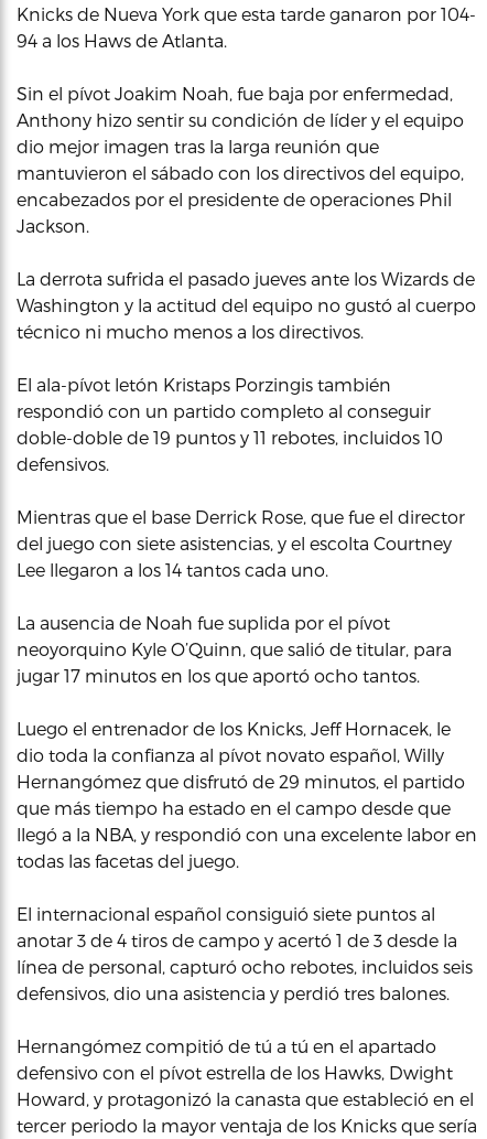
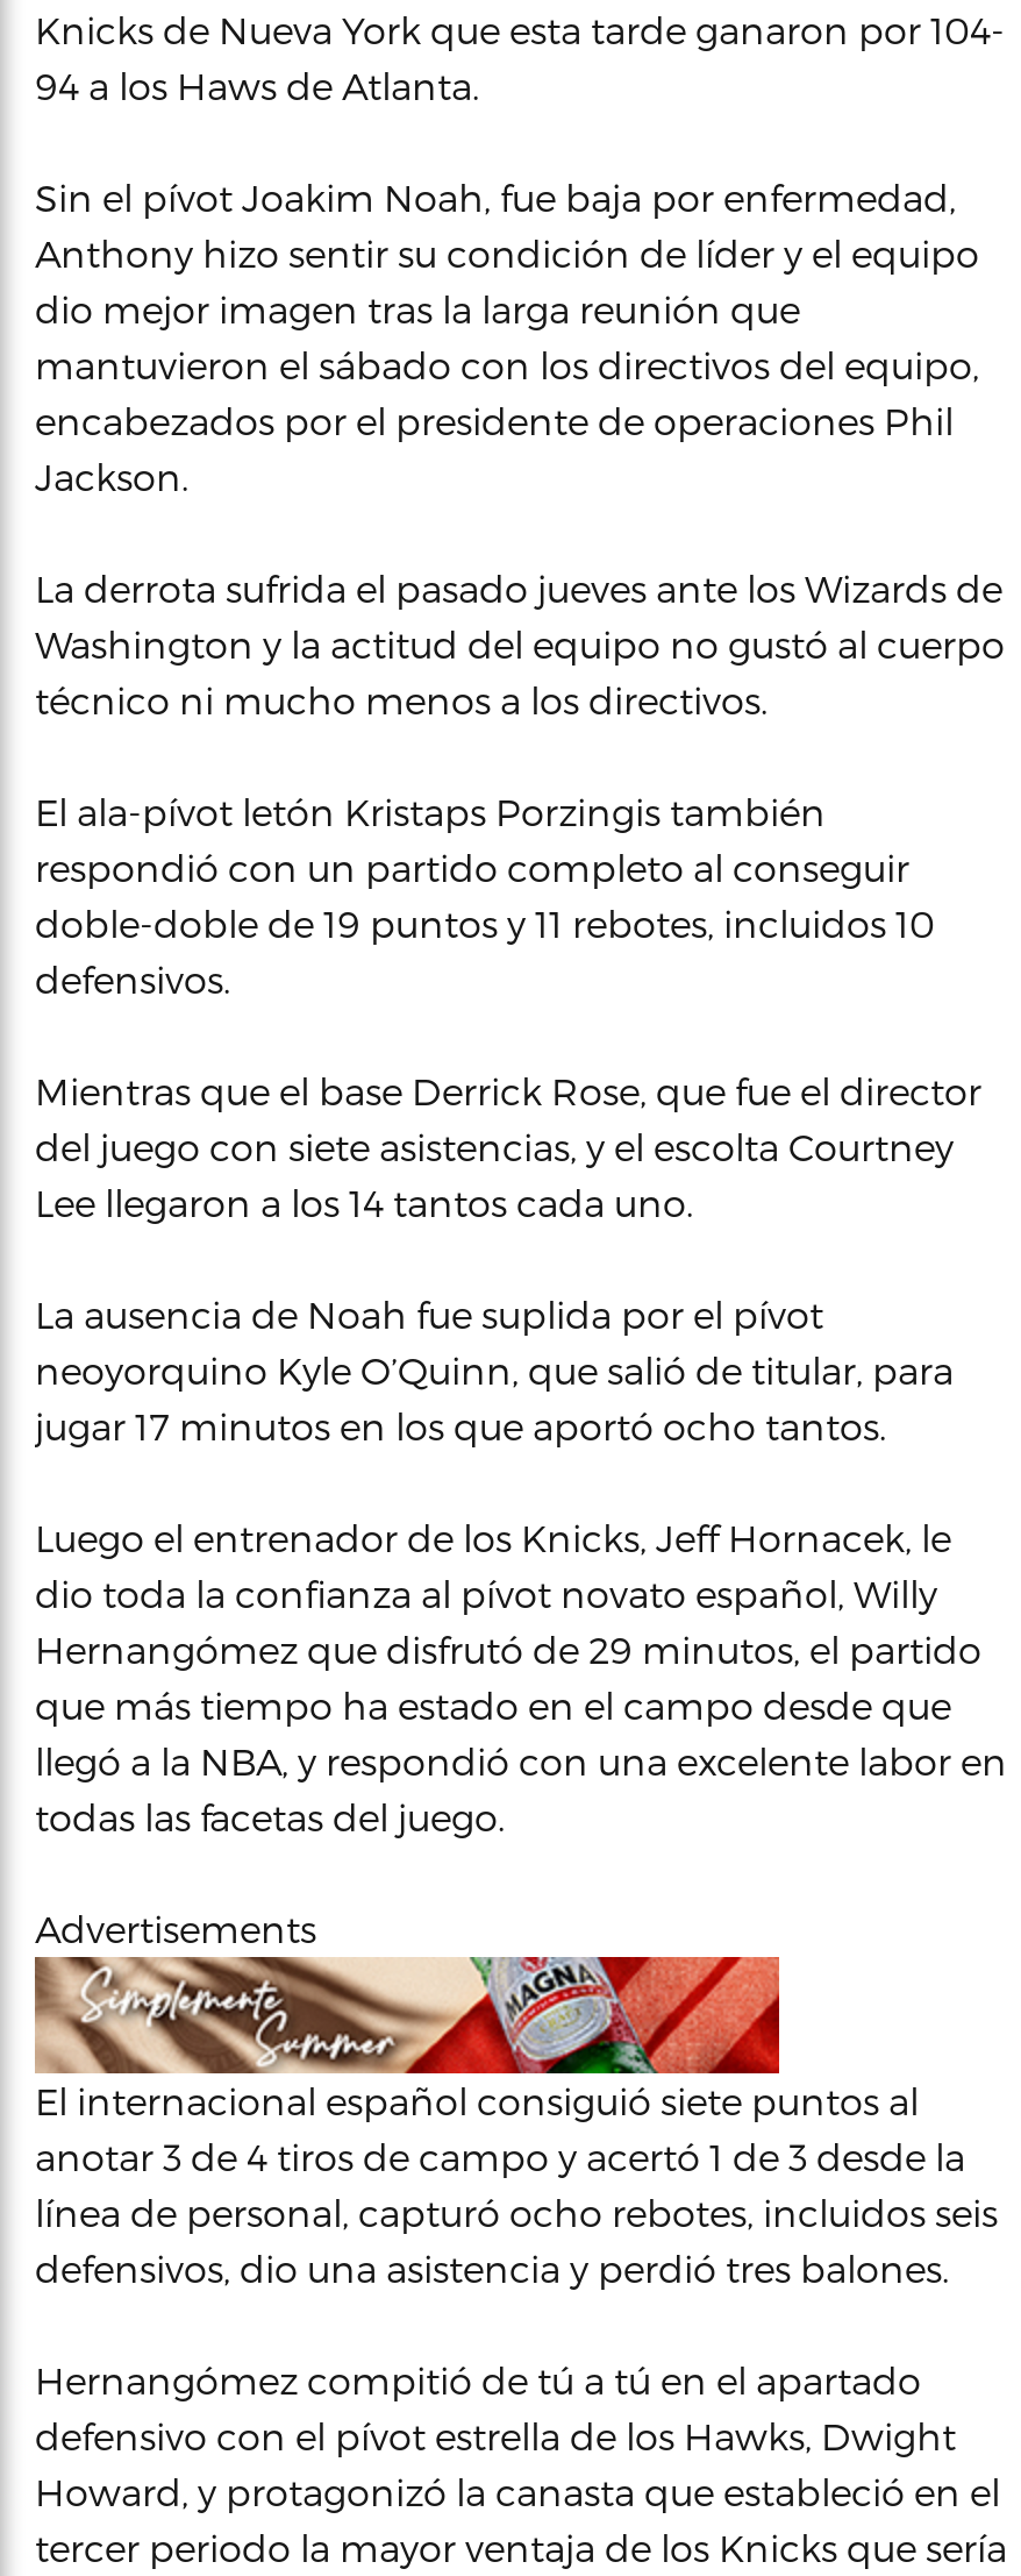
+ [image]

+ Advertisements
